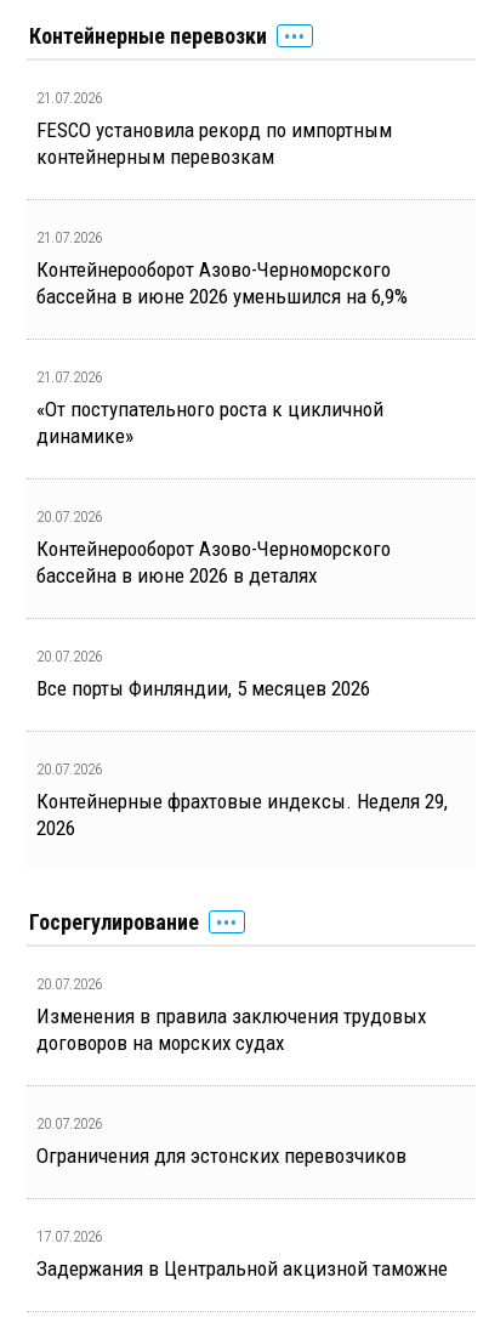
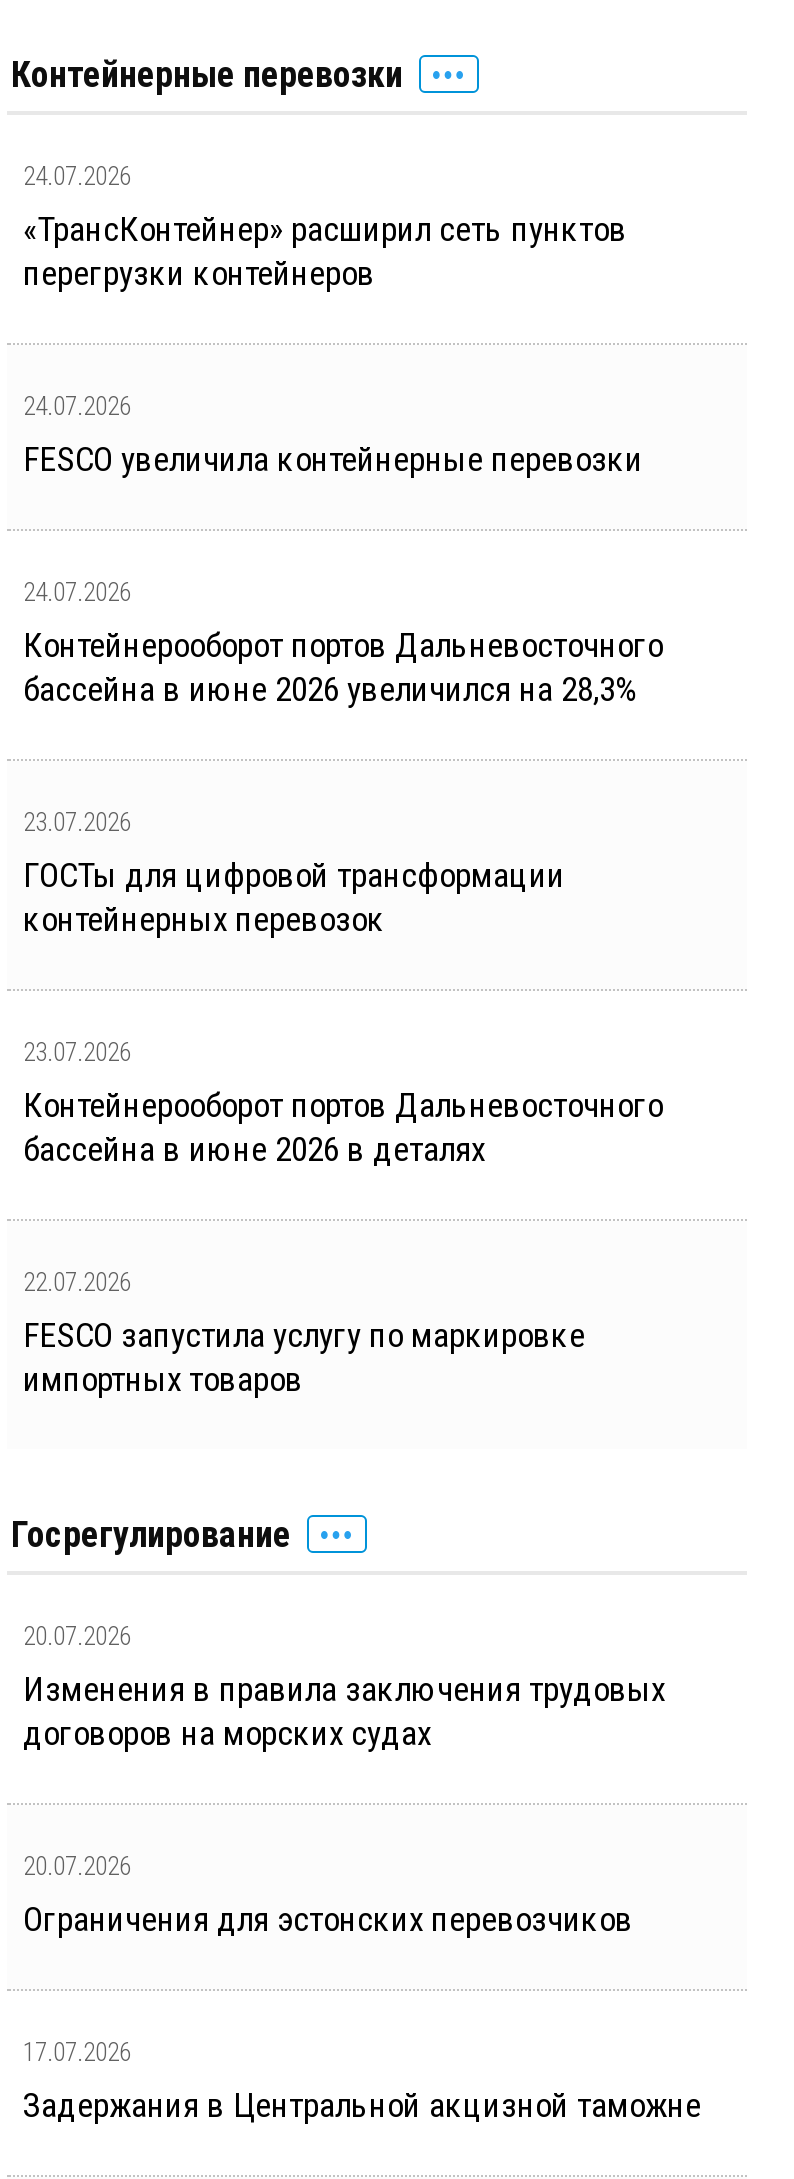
- 21.07.2026
- FESCO установила рекорд по импортным
- контейнерным перевозкам
- 21.07.2026
- Контейнерооборот Азово-Черноморского
- бассейна в июне 2026 уменьшился на 6,9%
- 21.07.2026
- «От поступательного роста к цикличной
- динамике»
- 20.07.2026
- Контейнерооборот Азово-Черноморского
+ 24.07.2026
+ «ТрансКонтейнер» расширил сеть пунктов
+ перегрузки контейнеров
+ 24.07.2026
+ FESCO увеличила контейнерные перевозки
+ 24.07.2026
+ Контейнерооборот портов Дальневосточного
+ бассейна в июне 2026 увеличился на 28,3%
+ 23.07.2026
+ ГОСТы для цифровой трансформации
+ контейнерных перевозок
+ 23.07.2026
+ Контейнерооборот портов Дальневосточного

moved down: бассейна в июне 2026 в деталях

- 20.07.2026
- Все порты Финляндии, 5 месяцев 2026
- 20.07.2026
- Контейнерные фрахтовые индексы. Неделя 29,
- 2026
+ 22.07.2026
+ FESCO запустила услугу по маркировке
+ импортных товаров
